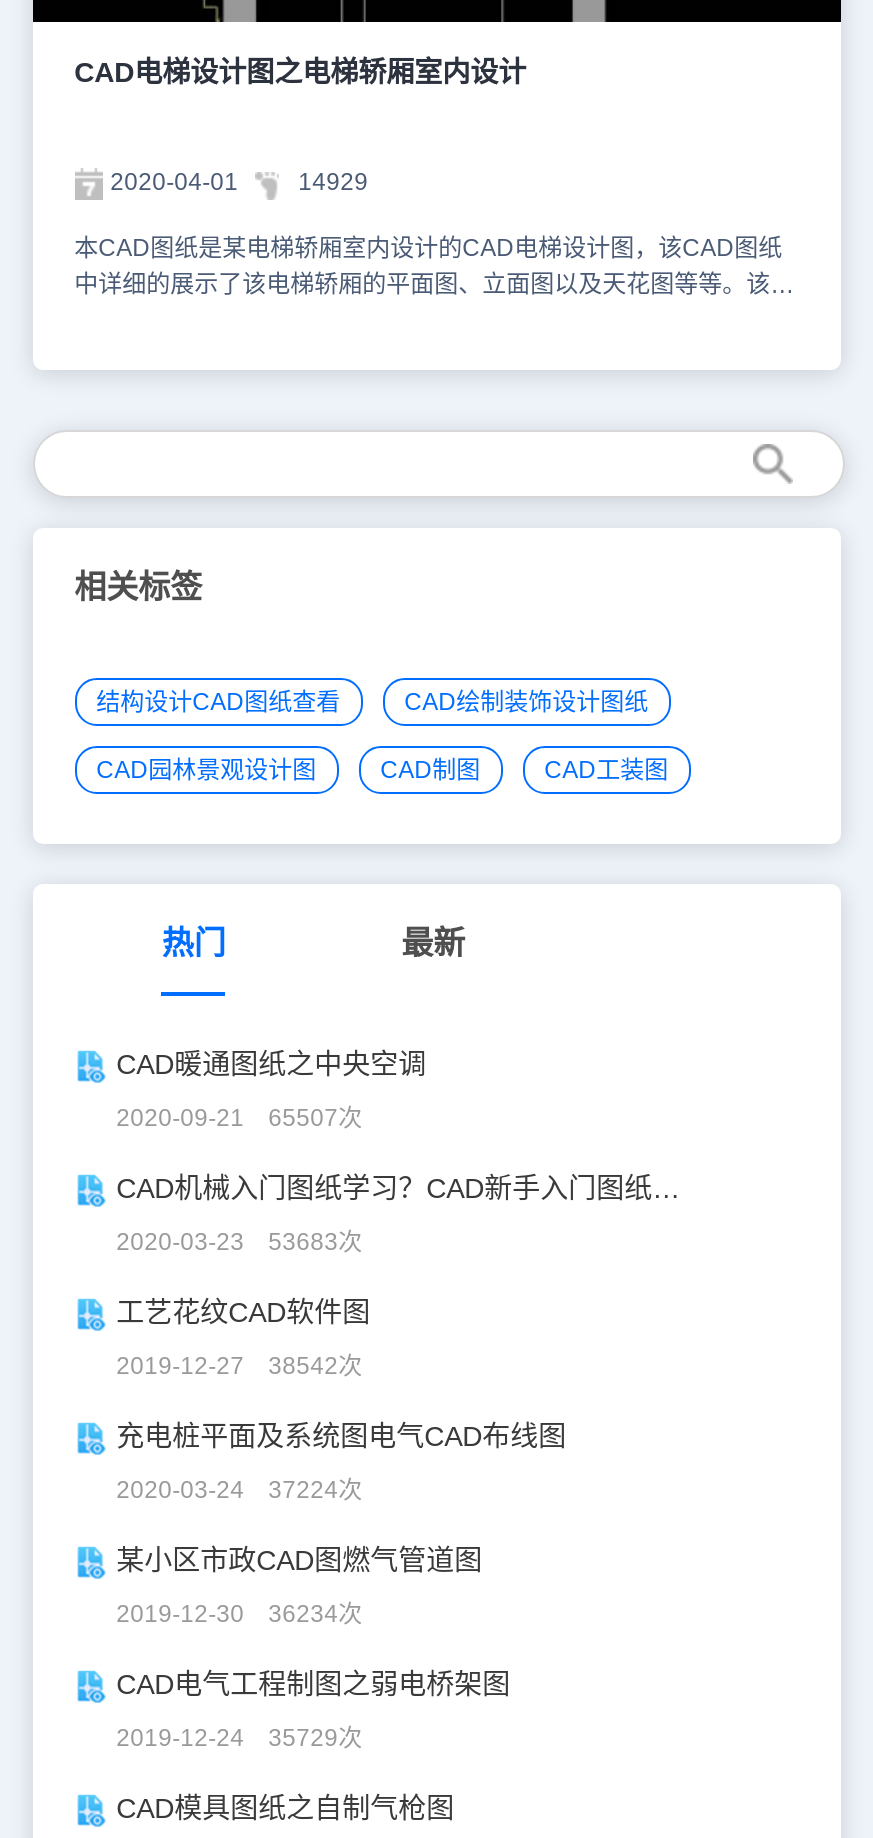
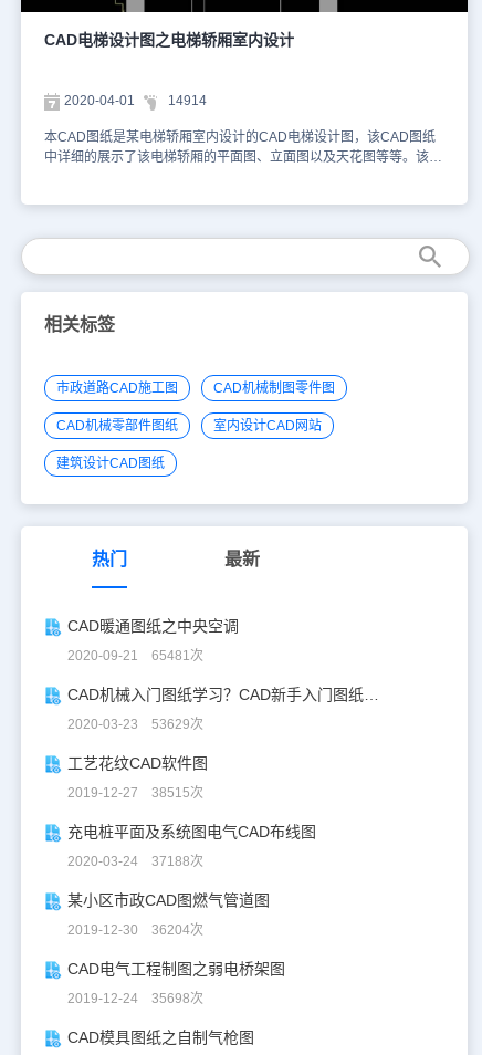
- 14929
+ 14914

- 结构设计CAD图纸查看
- CAD绘制装饰设计图纸
- CAD园林景观设计图
- CAD制图
- CAD工装图
+ 市政道路CAD施工图
+ CAD机械制图零件图
+ CAD机械零部件图纸
+ 室内设计CAD网站
+ 建筑设计CAD图纸

- 2020-09-21 65507次
+ 2020-09-21 65481次

- 2020-03-23 53683次
+ 2020-03-23 53629次

- 2019-12-27 38542次
+ 2019-12-27 38515次

- 2020-03-24 37224次
+ 2020-03-24 37188次

- 2019-12-30 36234次
+ 2019-12-30 36204次

- 2019-12-24 35729次
+ 2019-12-24 35698次
